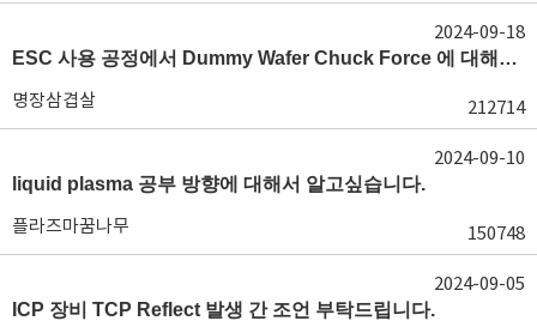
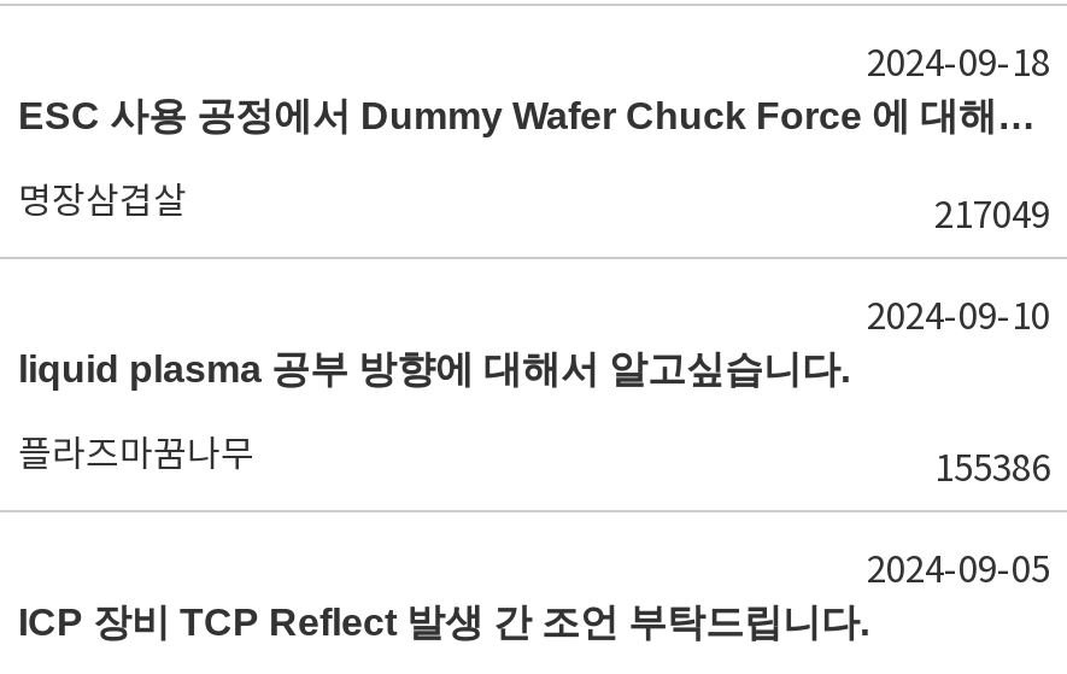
- 212714
+ 217049

- 150748
+ 155386
